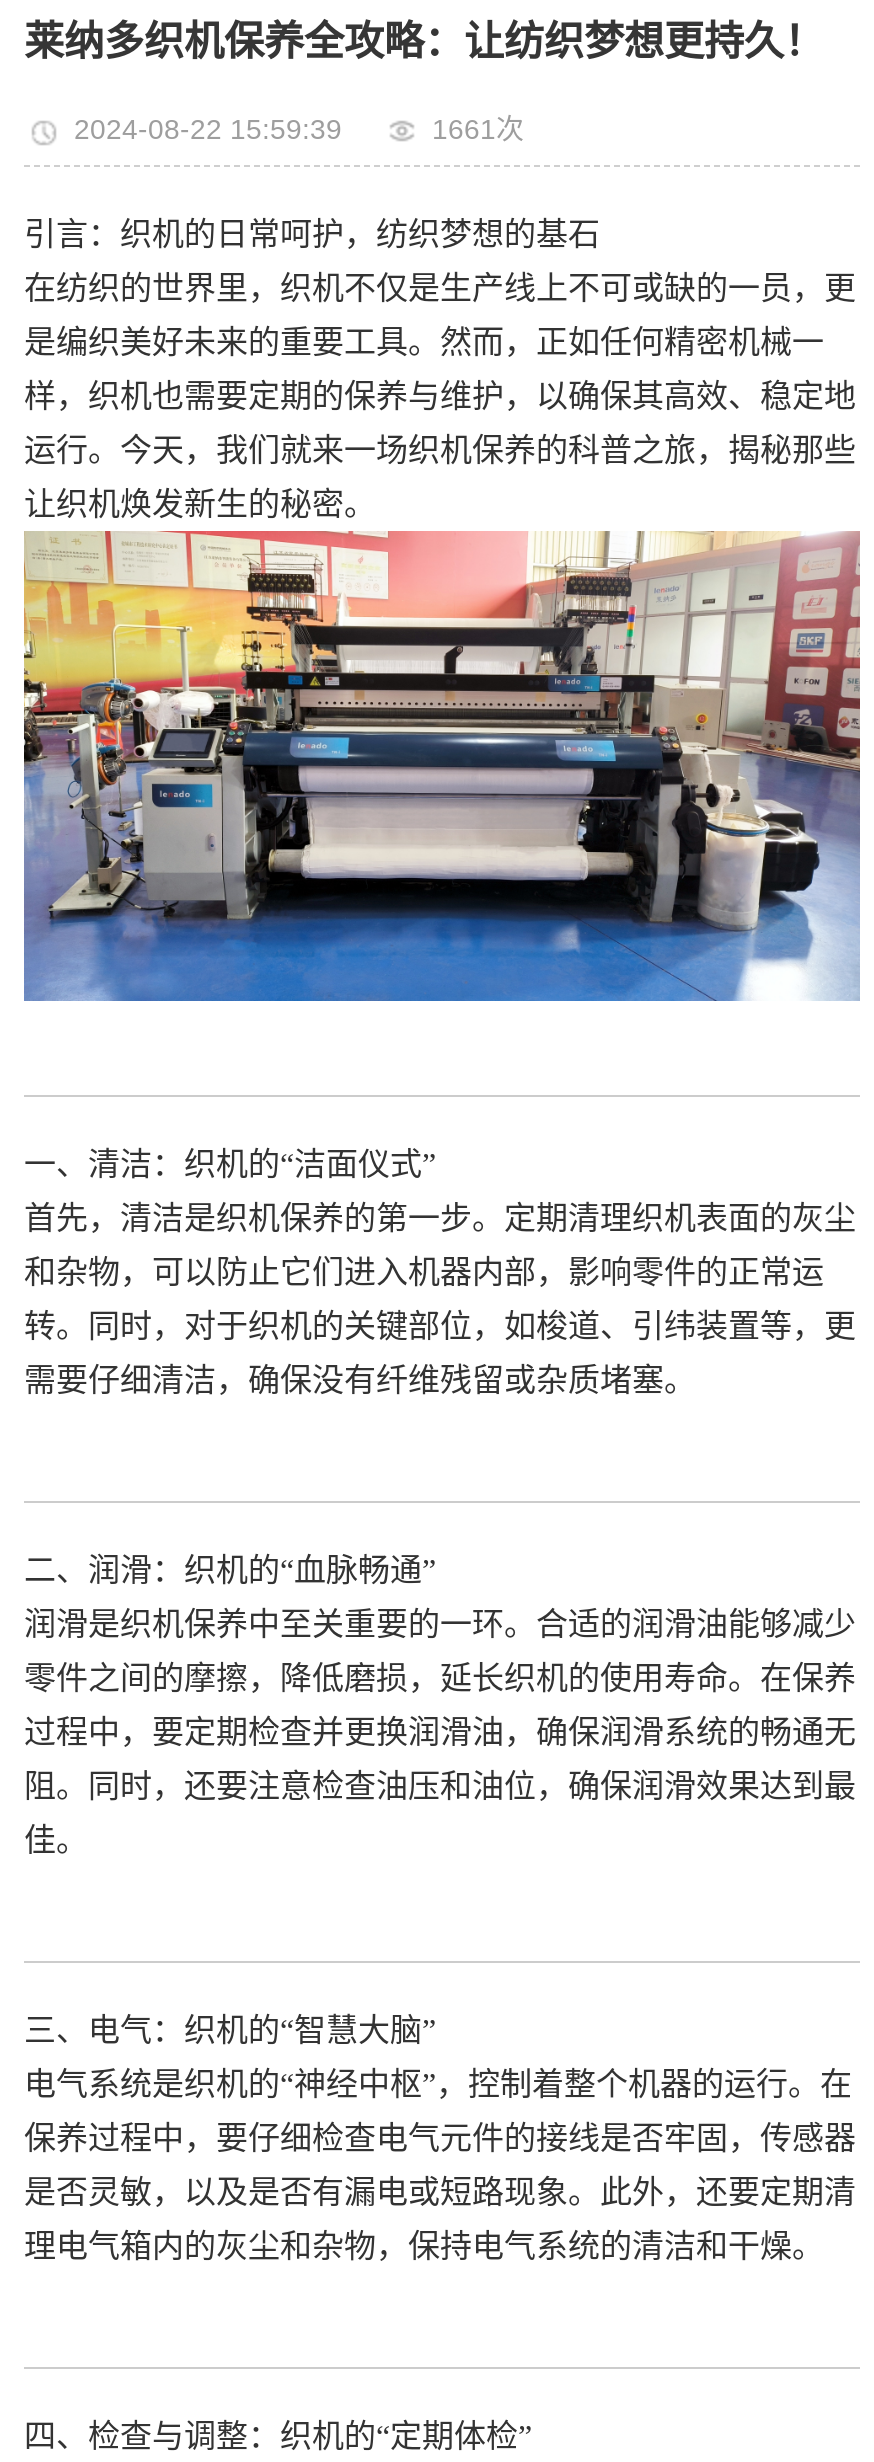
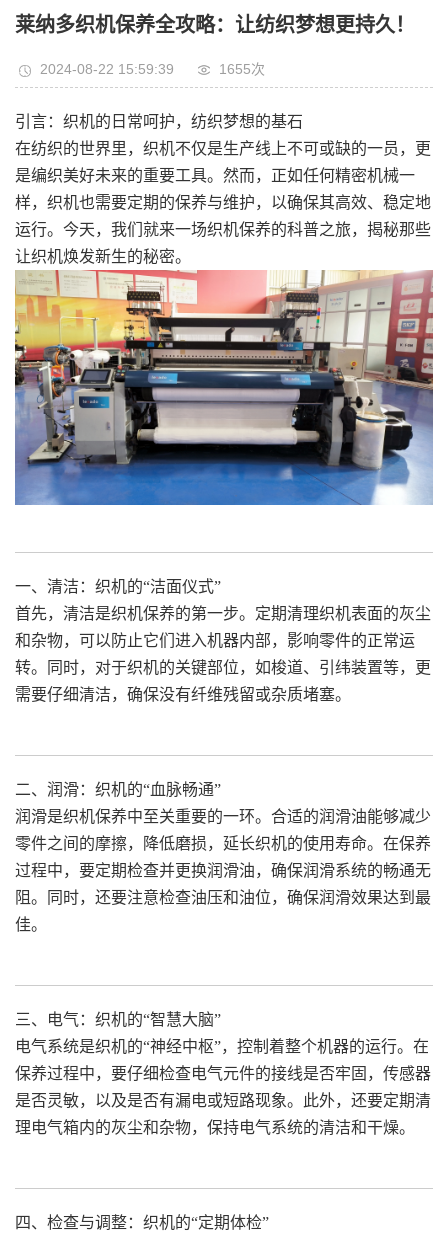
- 1661次
+ 1655次
